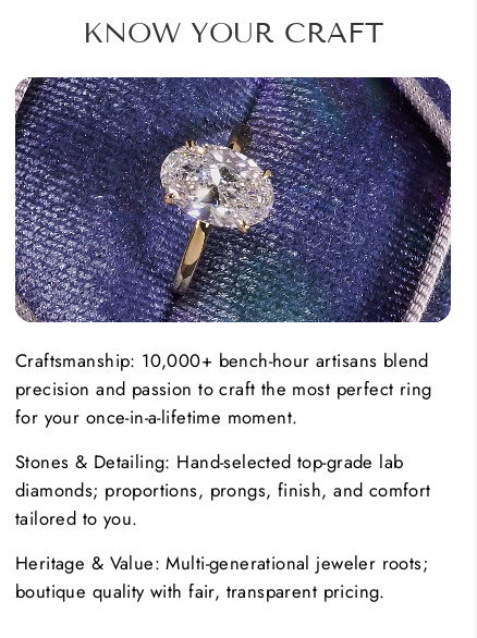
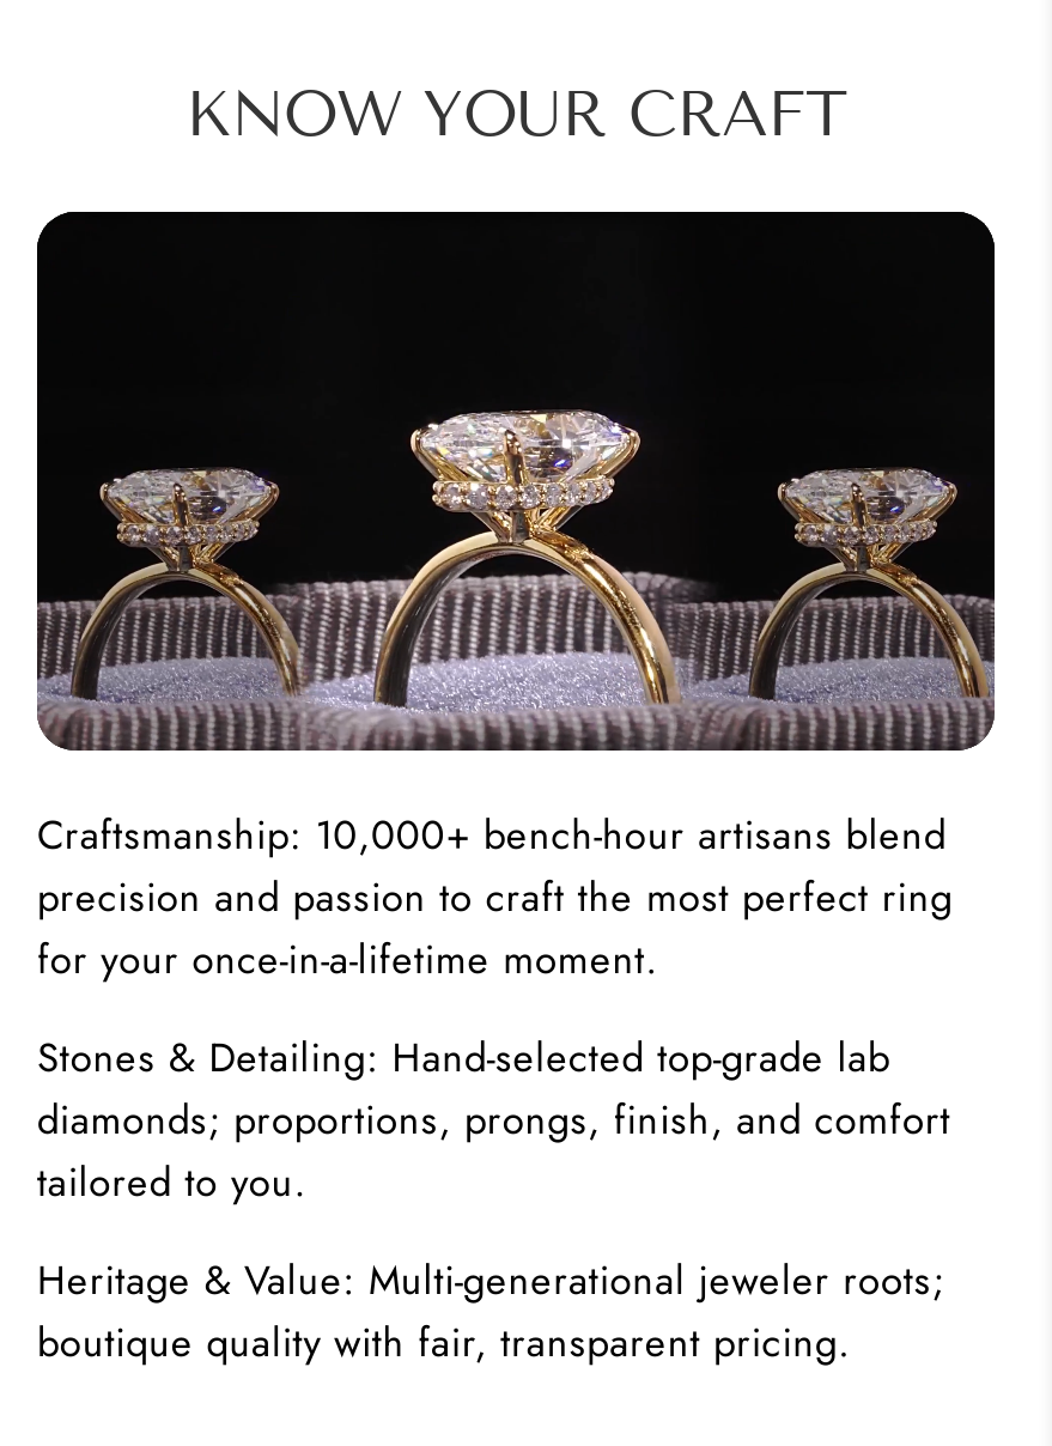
- [image]
+ [image]
